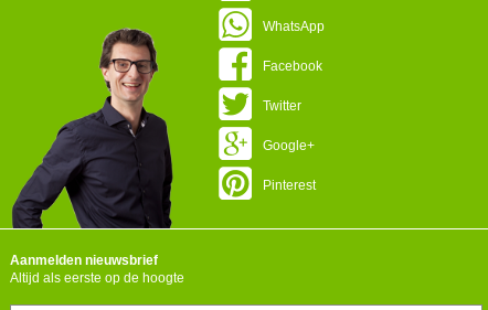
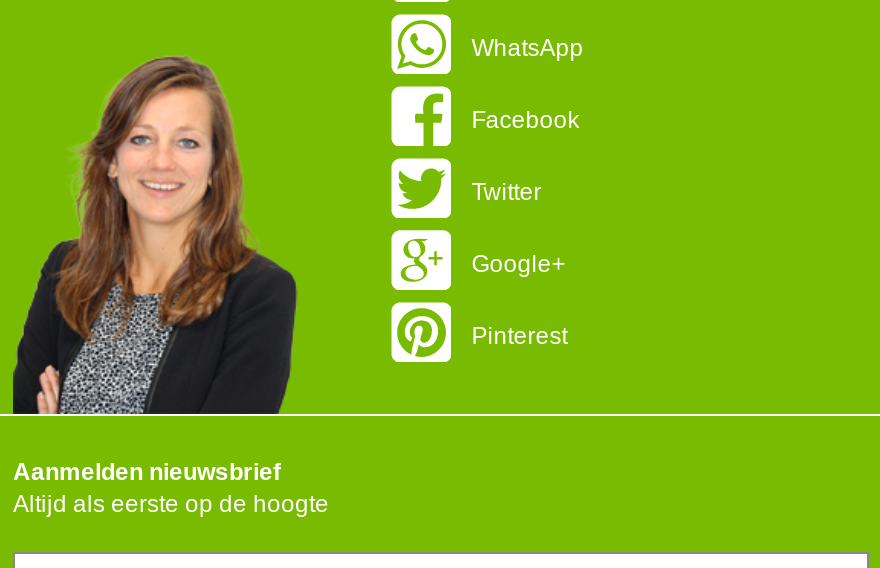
- [image]
+ [image]
